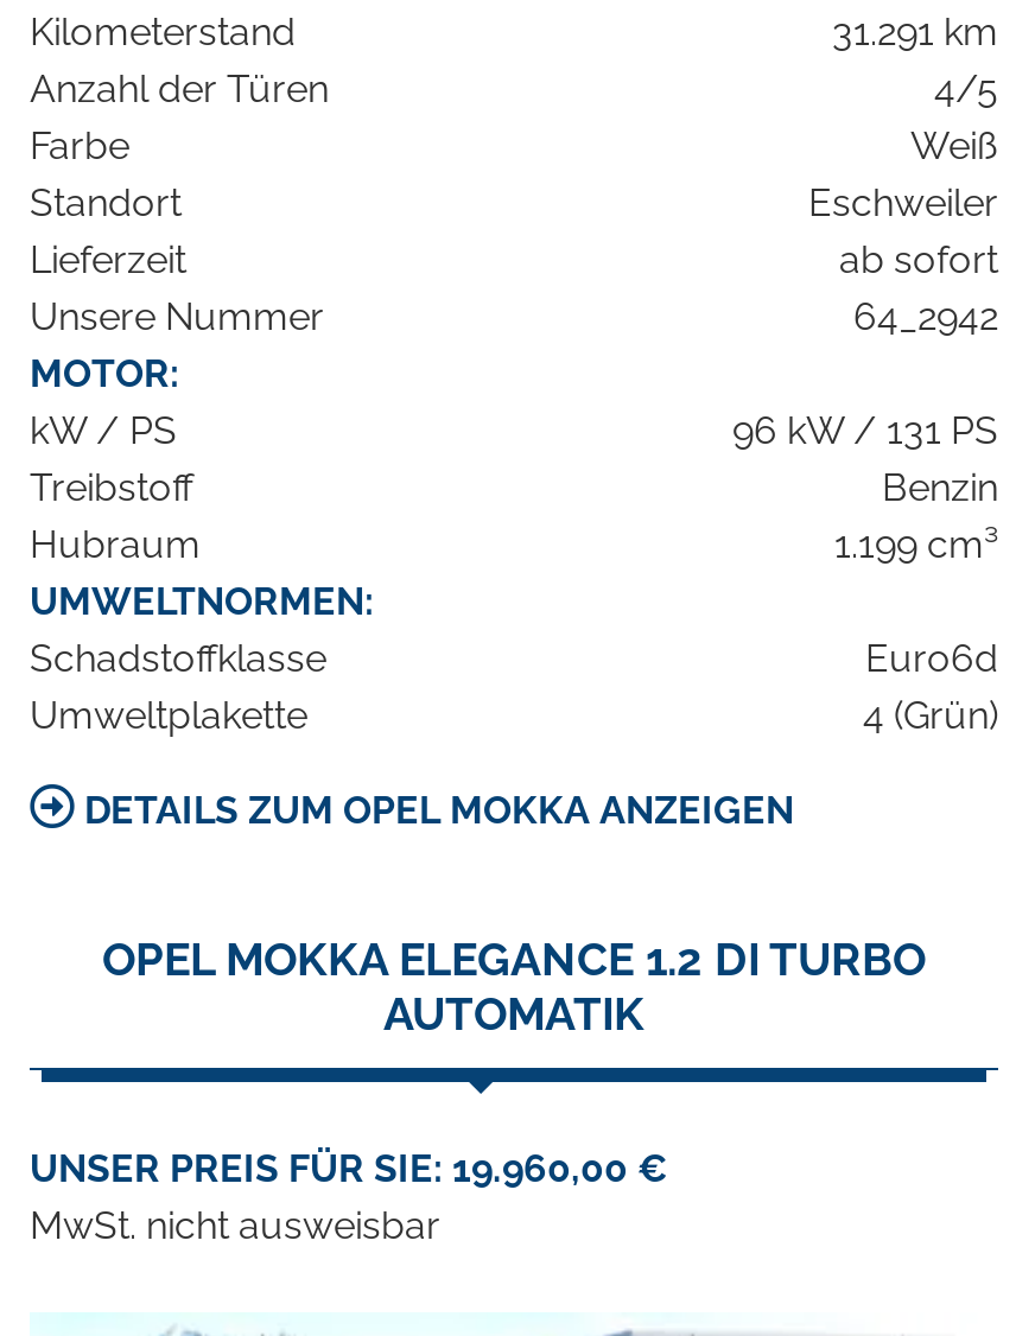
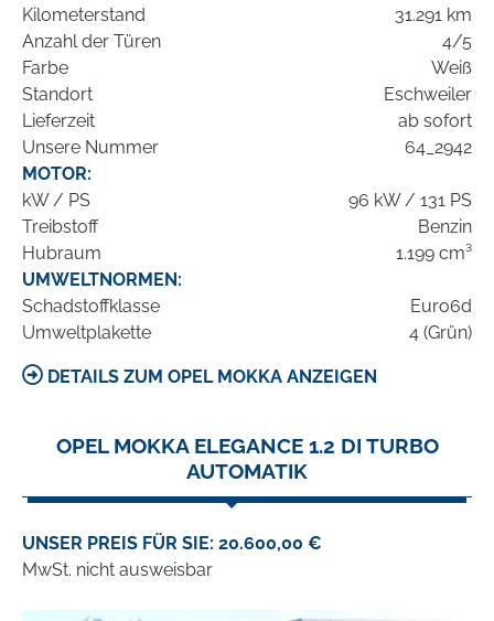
- UNSER PREIS FÜR SIE: 19.960,00 €
+ UNSER PREIS FÜR SIE: 20.600,00 €
